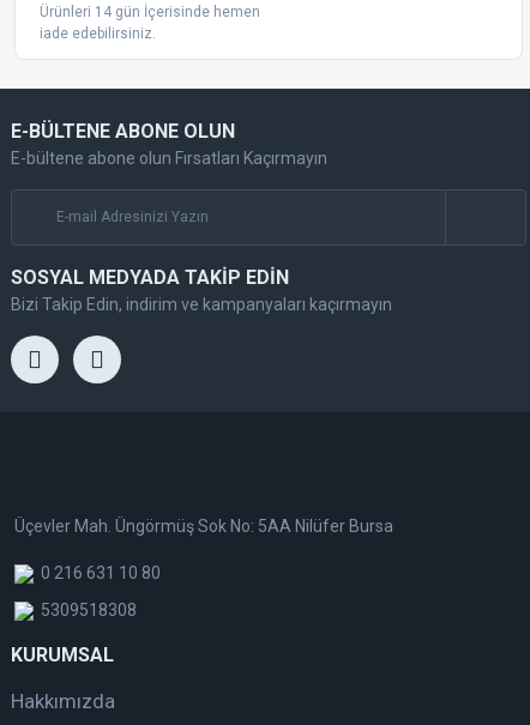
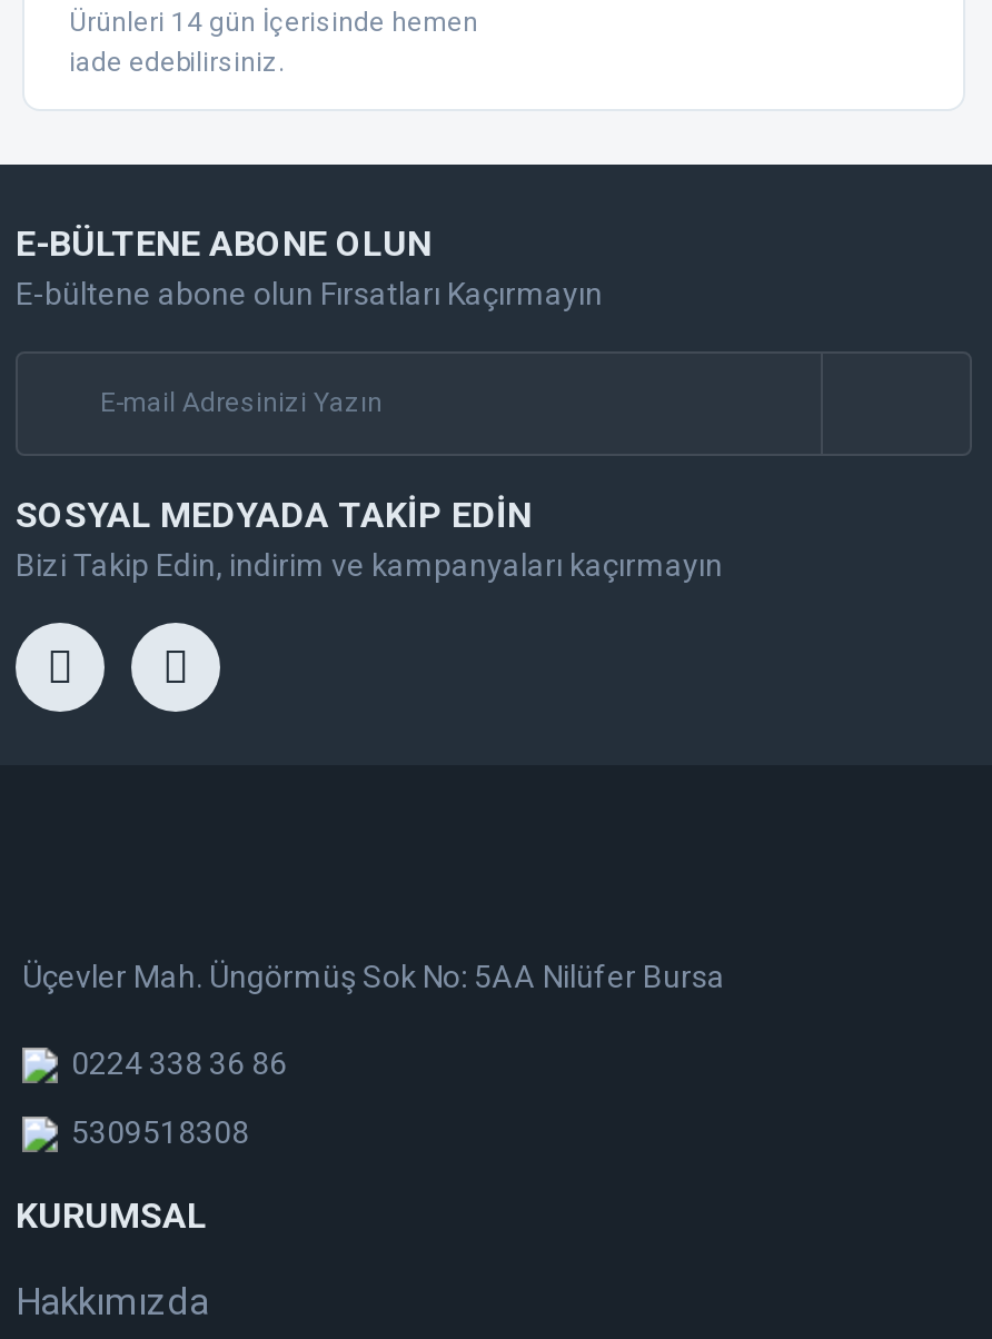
- 0 216 631 10 80
+ 0224 338 36 86
